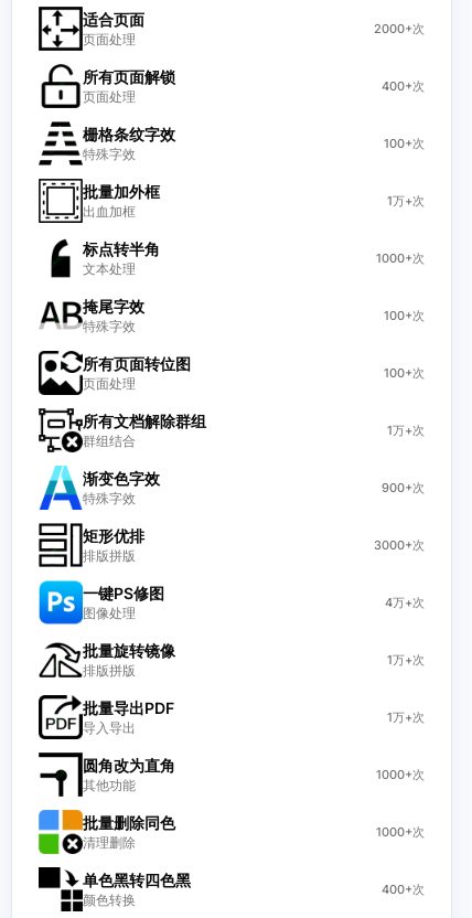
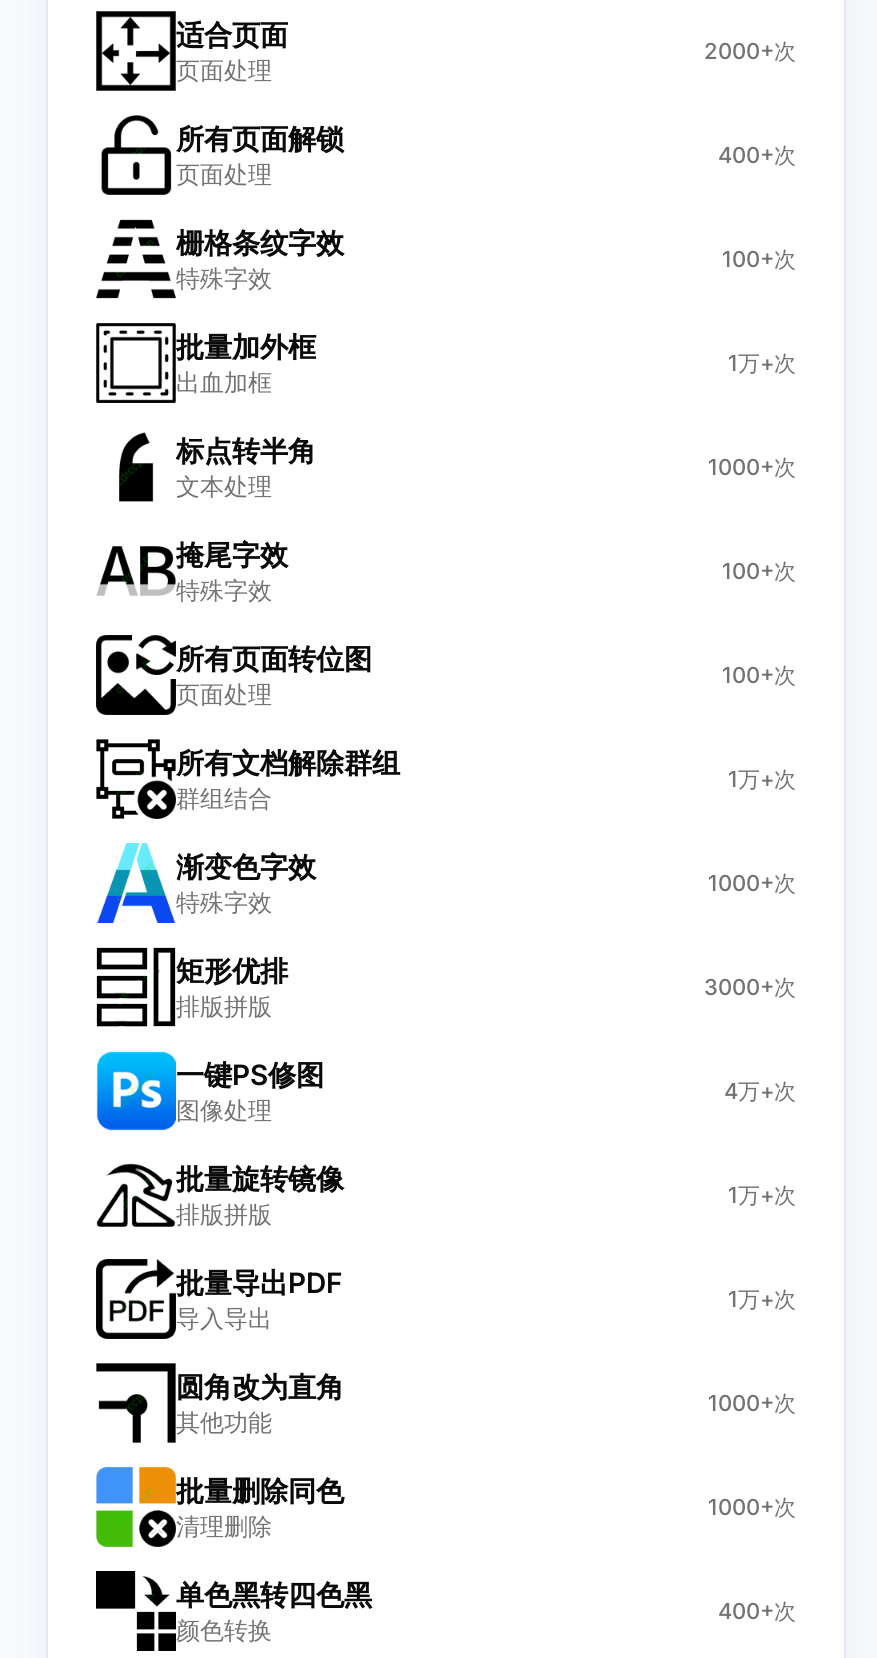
- 900+次
+ 1000+次
